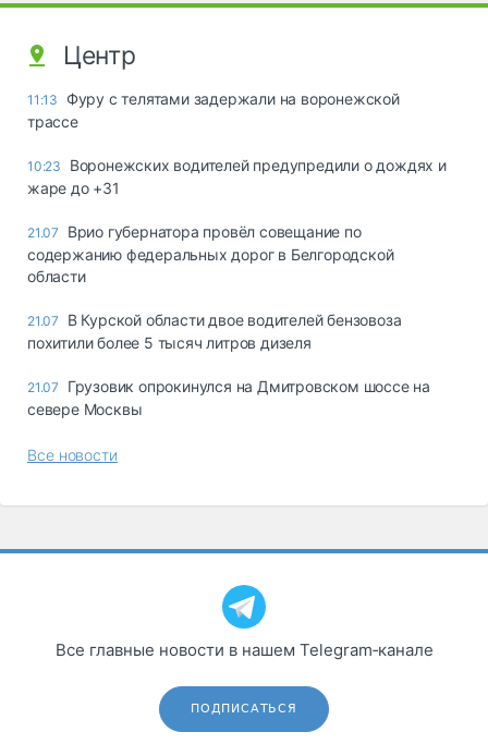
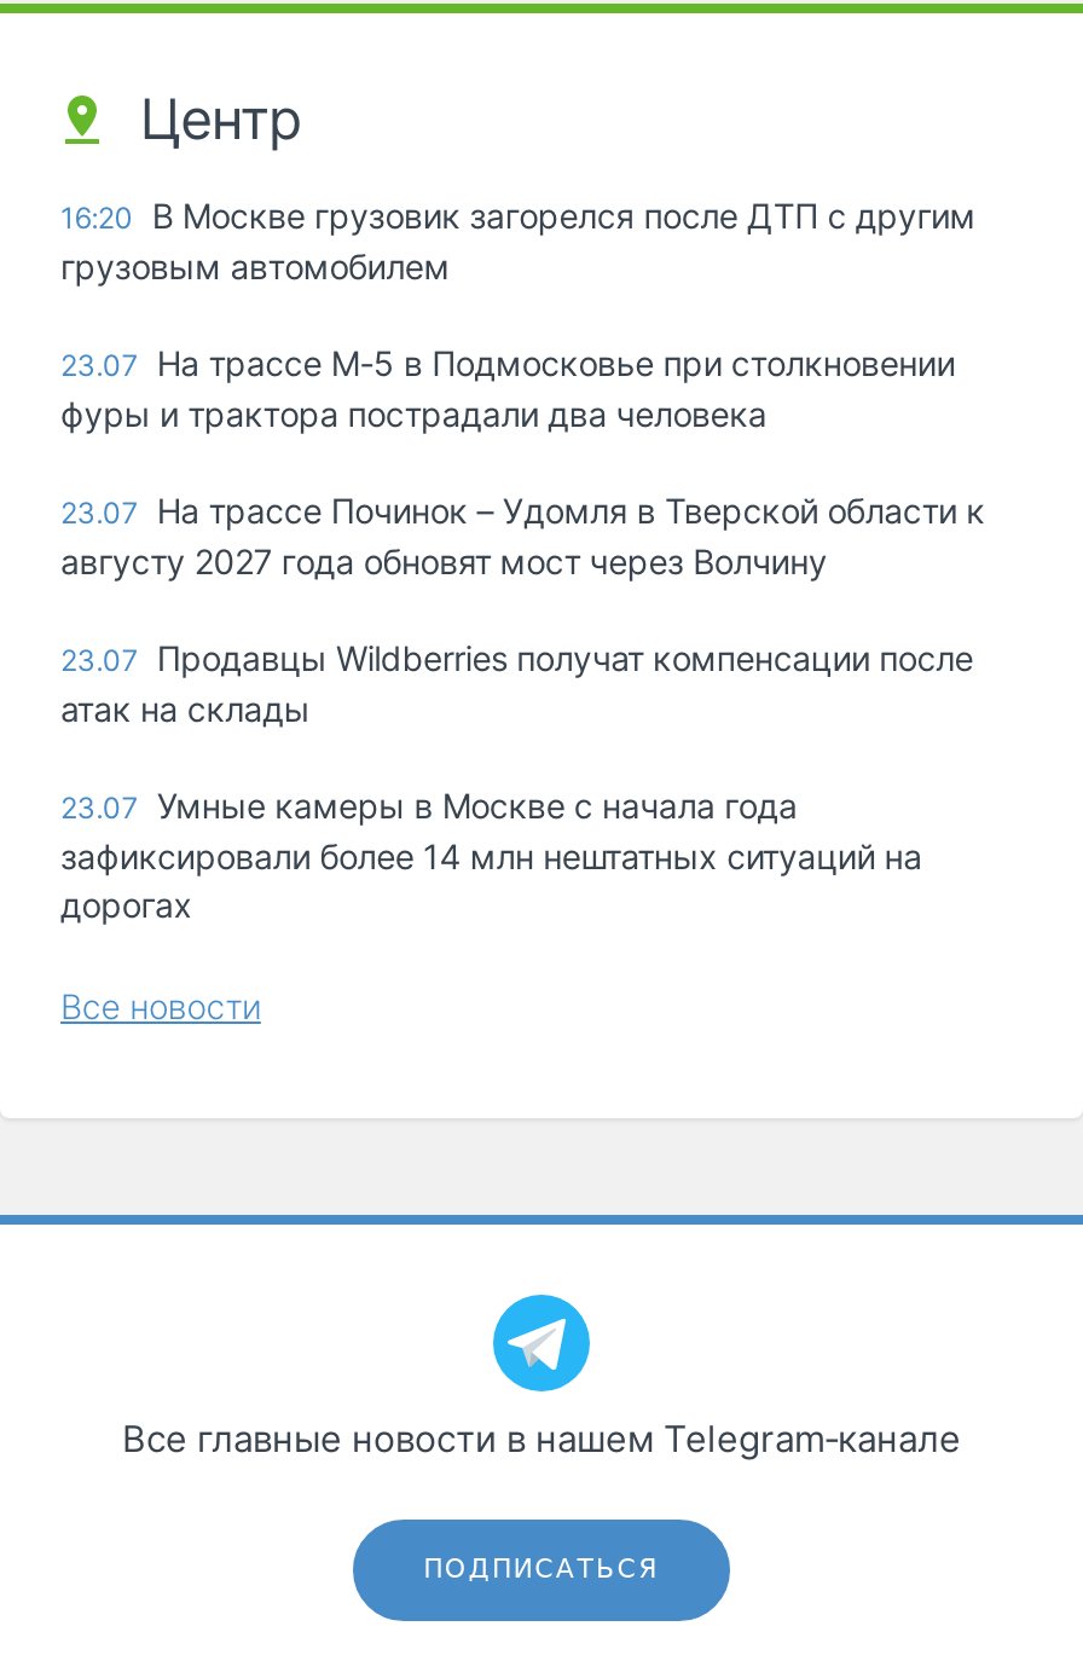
- 11:13 Фуру с телятами задержали на воронежской
- трассе
+ 16:20 В Москве грузовик загорелся после ДТП с другим
+ грузовым автомобилем

- 10:23 Воронежских водителей предупредили о дождях и
- жаре до +31
+ 23.07 На трассе М-5 в Подмосковье при столкновении
+ фуры и трактора пострадали два человека

- 21.07 Врио губернатора провёл совещание по
- содержанию федеральных дорог в Белгородской
- области
+ 23.07 На трассе Починок – Удомля в Тверской области к
+ августу 2027 года обновят мост через Волчину

- 21.07 В Курской области двое водителей бензовоза
- похитили более 5 тысяч литров дизеля
+ 23.07 Продавцы Wildberries получат компенсации после
+ атак на склады

- 21.07 Грузовик опрокинулся на Дмитровском шоссе на
- севере Москвы
+ 23.07 Умные камеры в Москве с начала года
+ зафиксировали более 14 млн нештатных ситуаций на
+ дорогах
